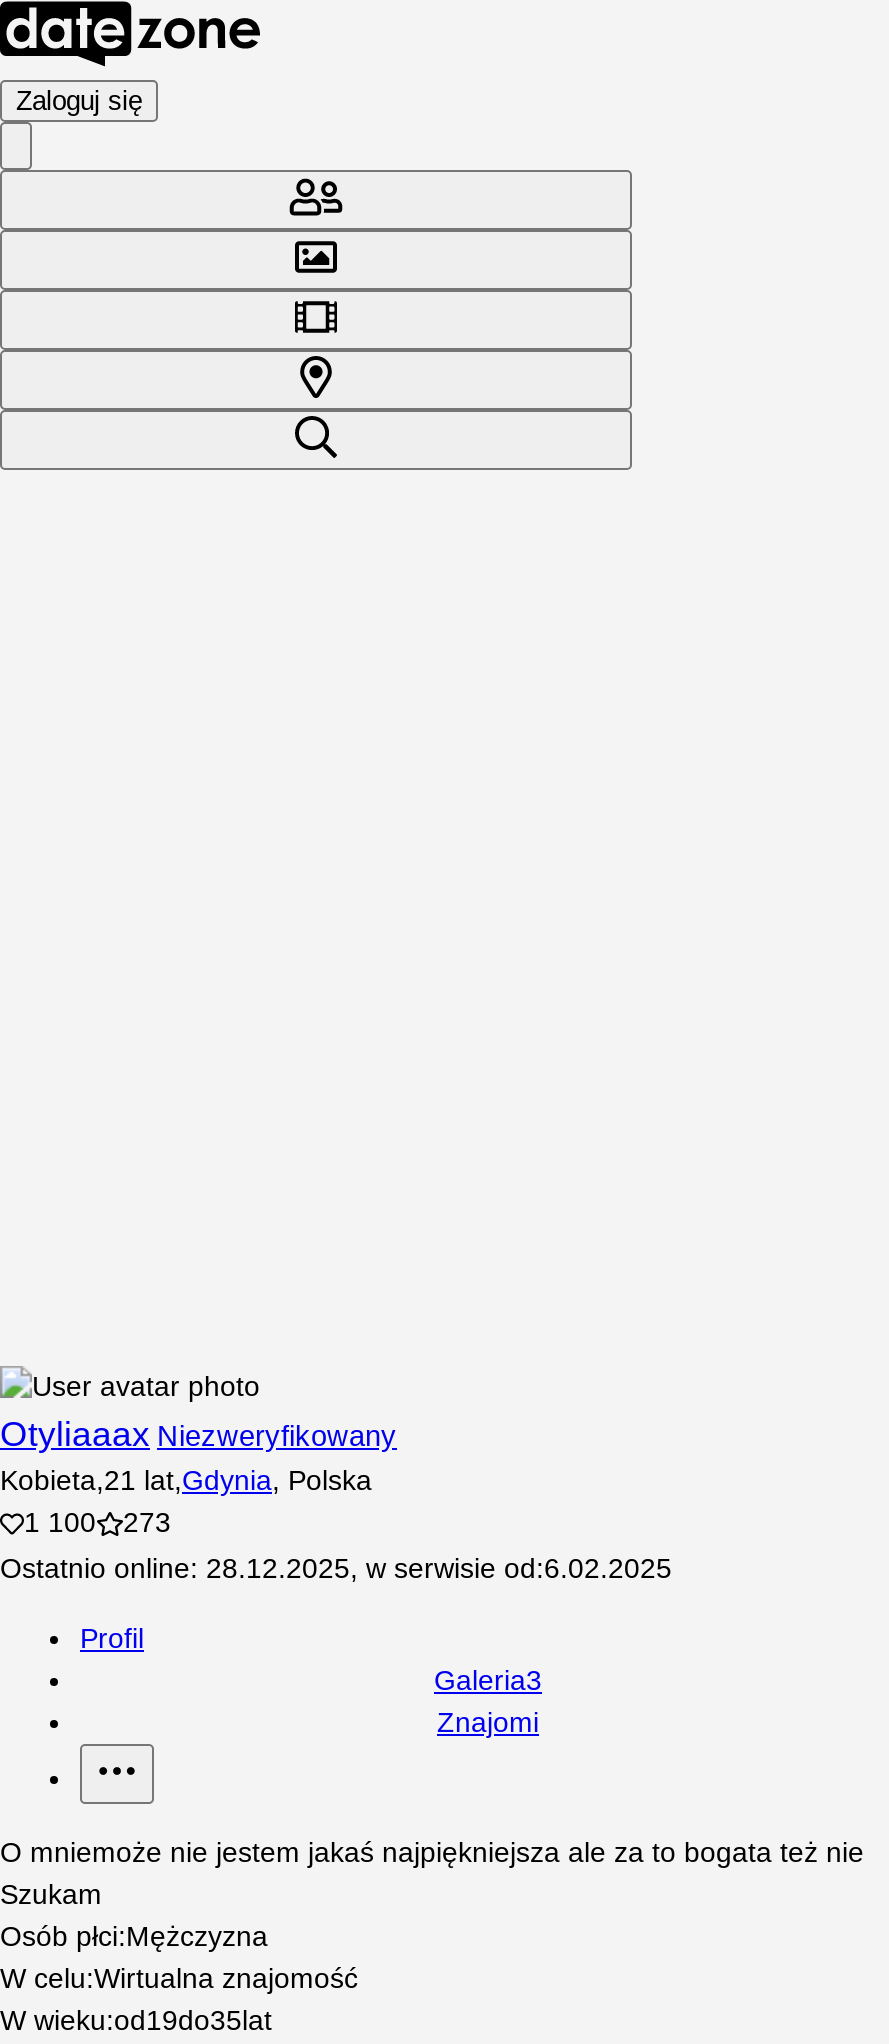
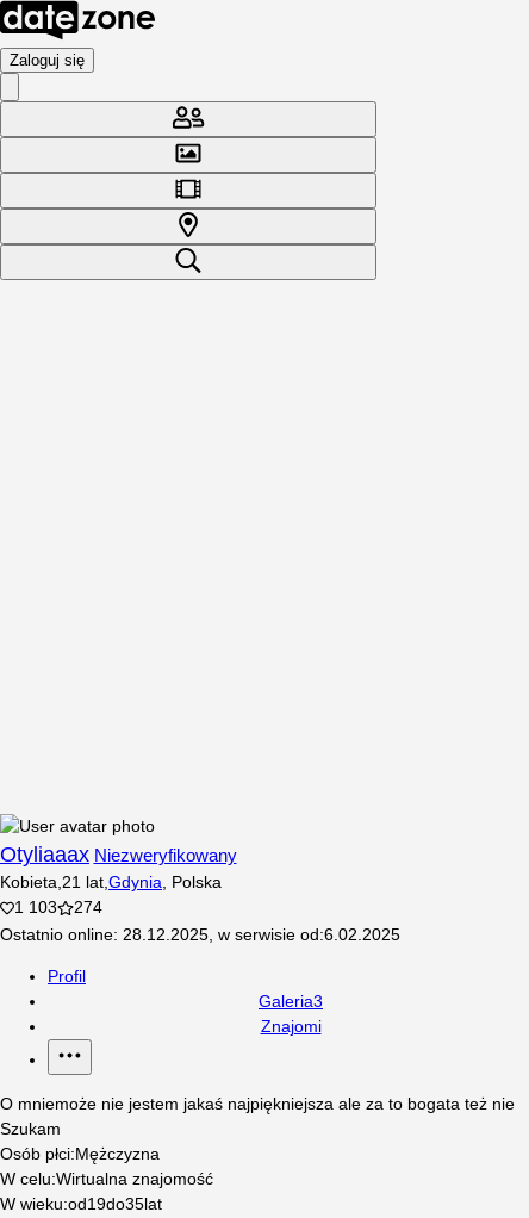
- 1 100
+ 1 103

- 273
+ 274
